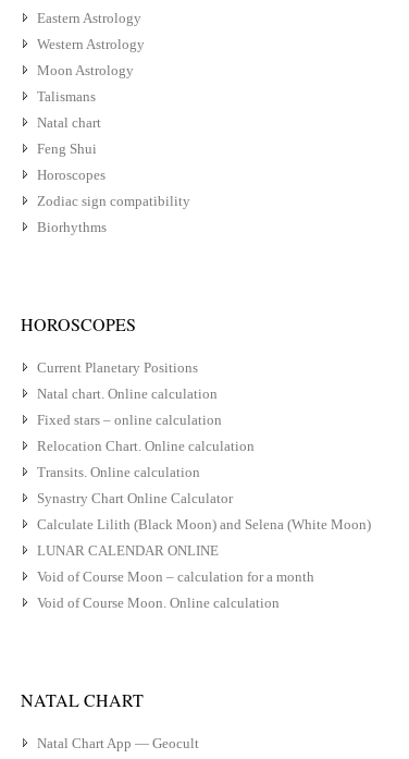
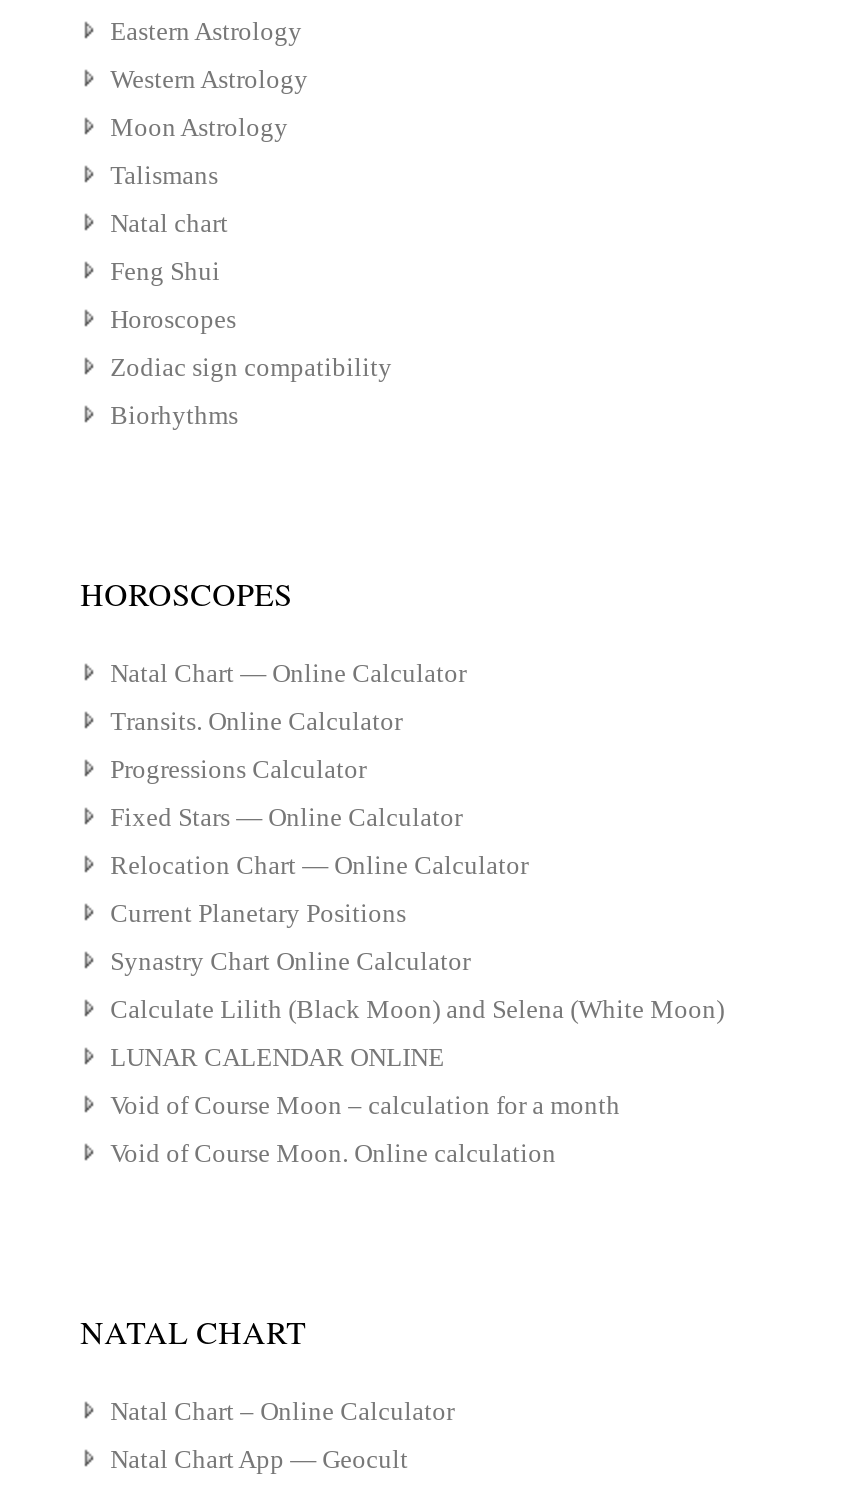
+ Natal Chart — Online Calculator
+ Transits. Online Calculator
+ Progressions Calculator
+ Fixed Stars — Online Calculator
+ Relocation Chart — Online Calculator

moved down: Current Planetary Positions

- Natal chart. Online calculation
- Fixed stars – online calculation
- Relocation Chart. Online calculation
- Transits. Online calculation

+ Natal Chart – Online Calculator
